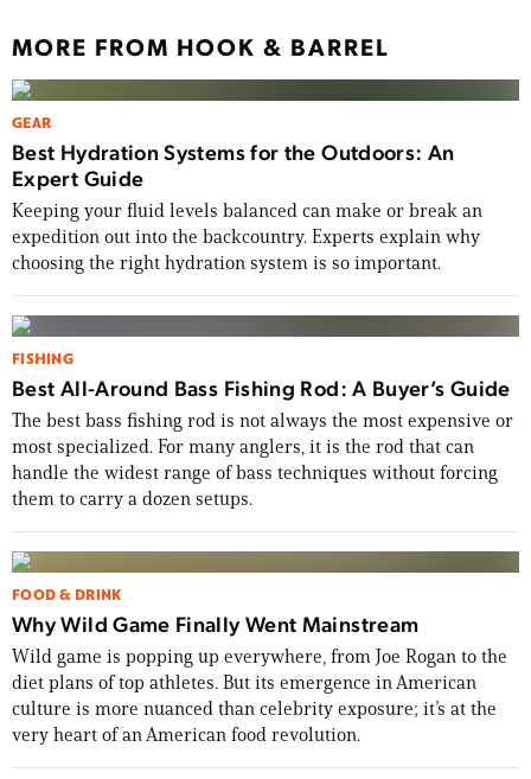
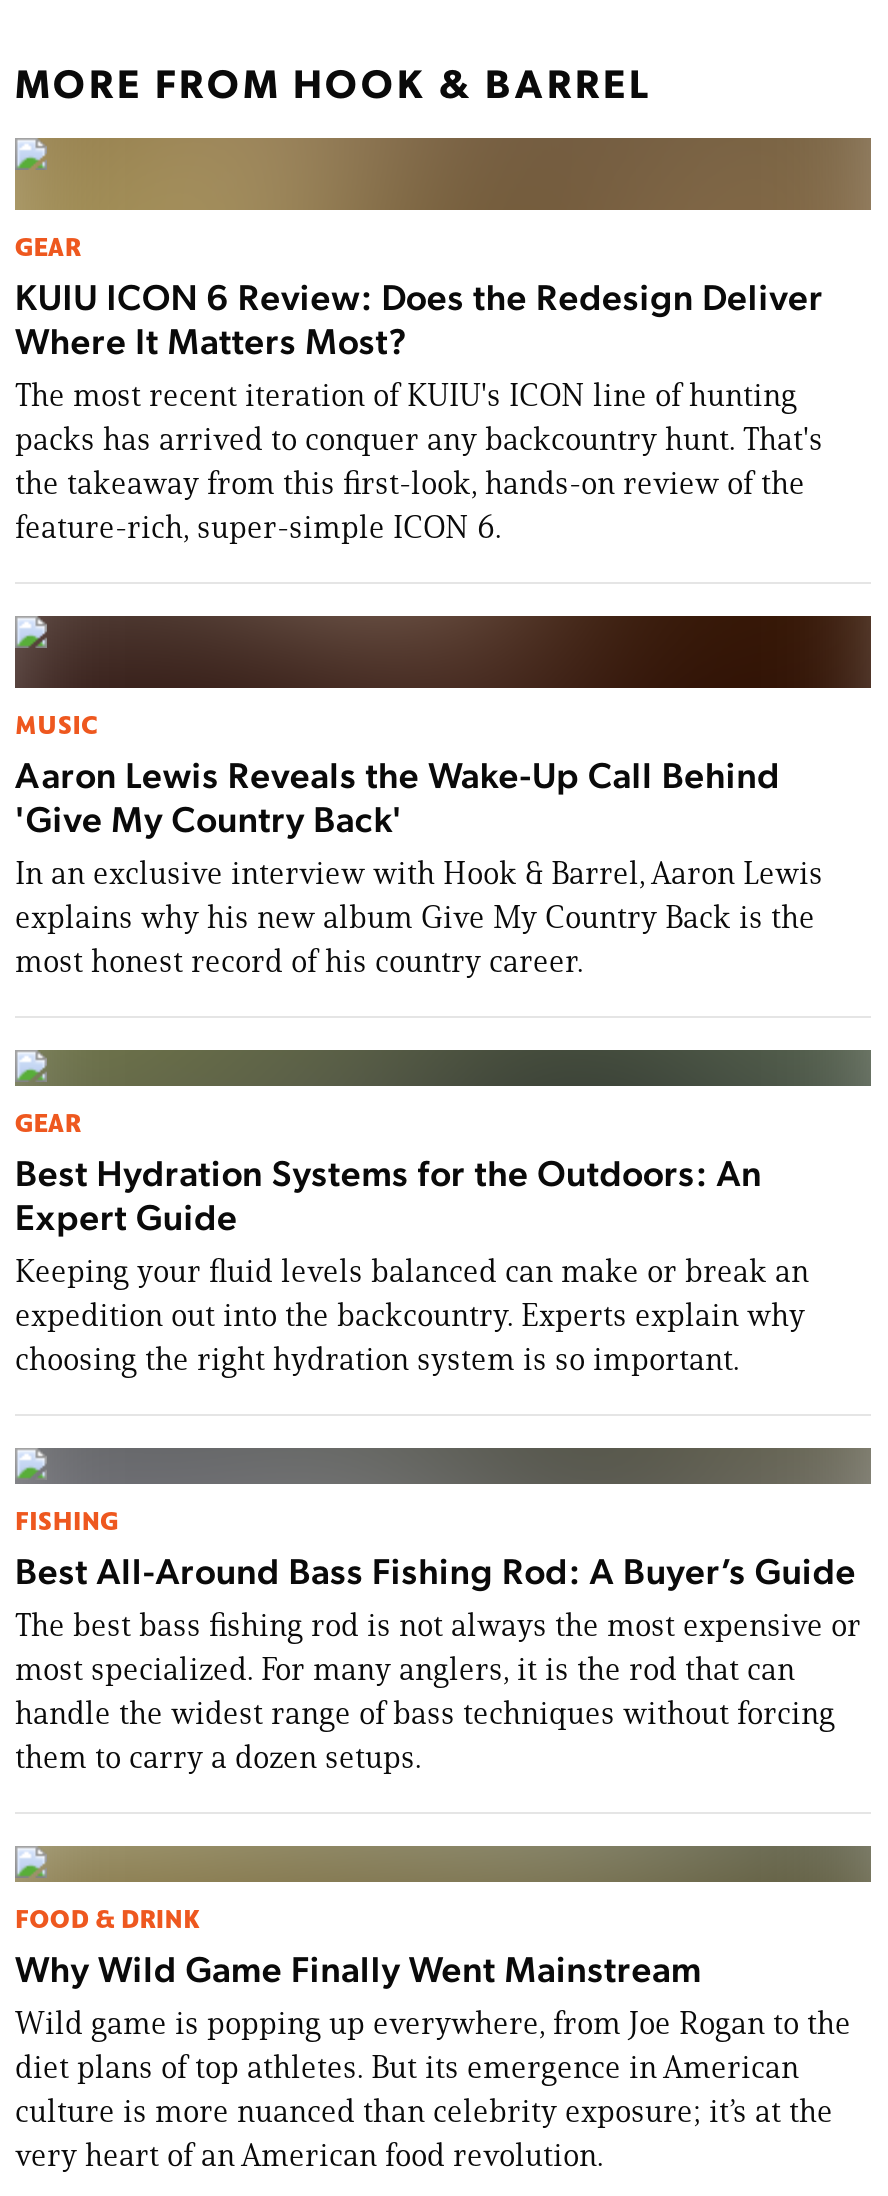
+ [image]
+ GEAR
+ KUIU ICON 6 Review: Does the Redesign Deliver
+ Where It Matters Most?
+ The most recent iteration of KUIU's ICON line of hunting
+ packs has arrived to conquer any backcountry hunt. That's
+ the takeaway from this first-look, hands-on review of the
+ feature-rich, super-simple ICON 6.

+ [image]
+ MUSIC
+ Aaron Lewis Reveals the Wake-Up Call Behind
+ 'Give My Country Back'
+ In an exclusive interview with Hook & Barrel, Aaron Lewis
+ explains why his new album Give My Country Back is the
+ most honest record of his country career.
